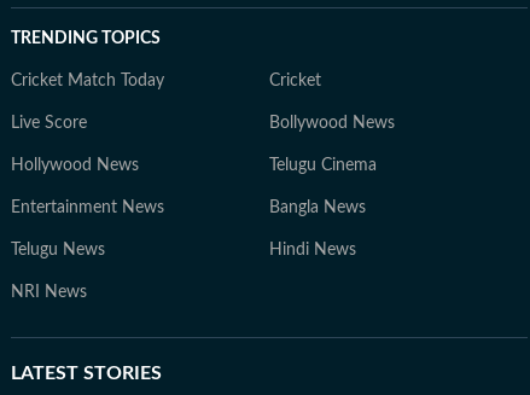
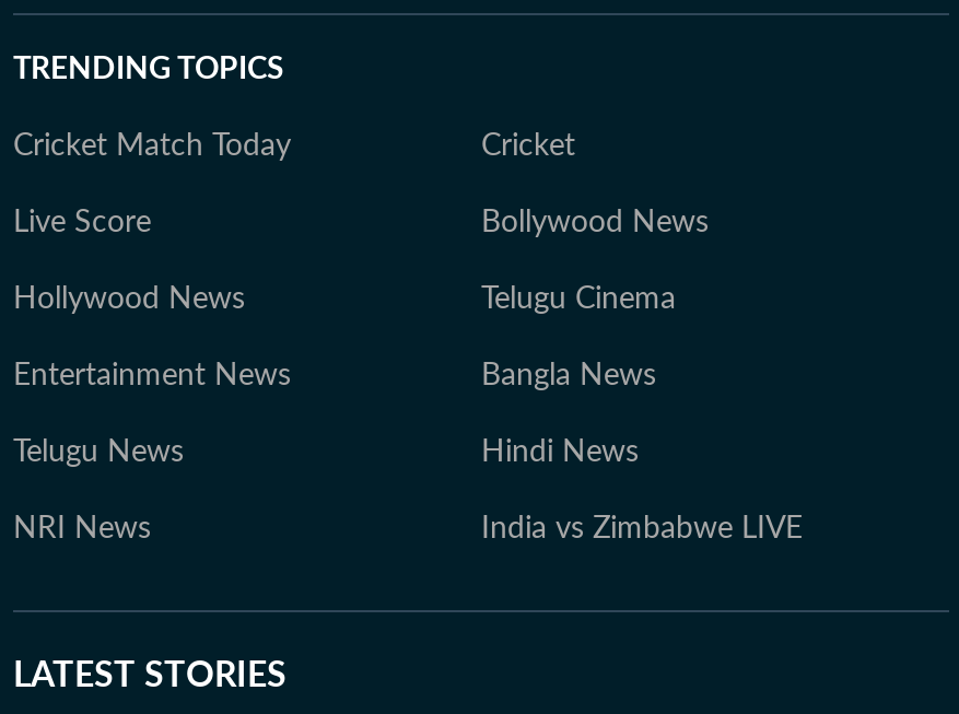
+ India vs Zimbabwe LIVE
